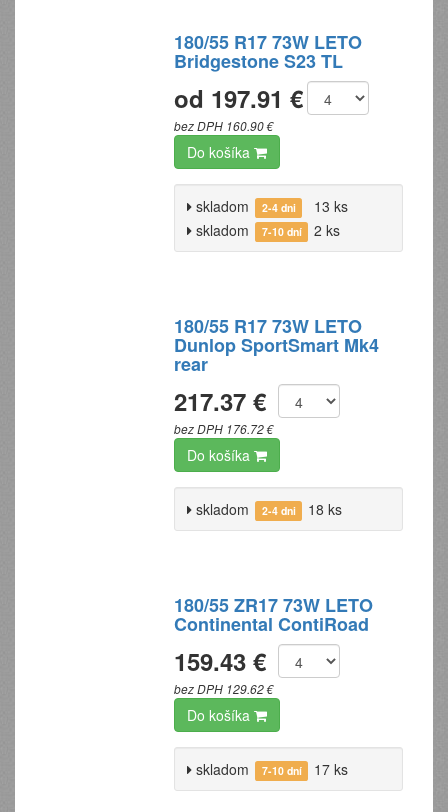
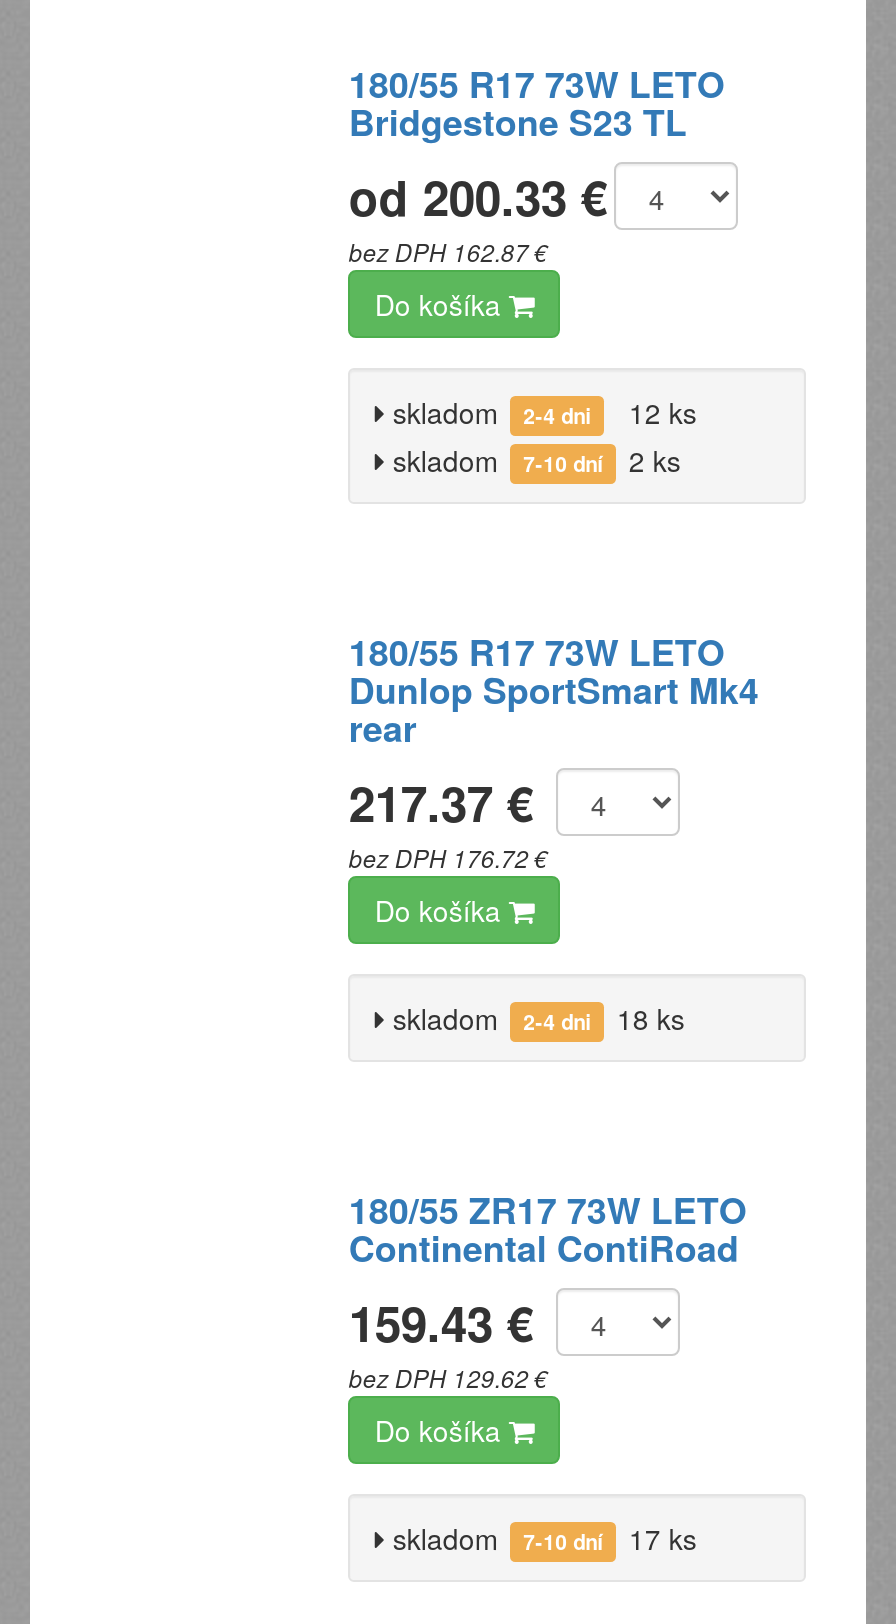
- od 197.91 €
+ od 200.33 €

- bez DPH 160.90 €
+ bez DPH 162.87 €

- skladom 2-4 dni 13 ks
+ skladom 2-4 dni 12 ks
